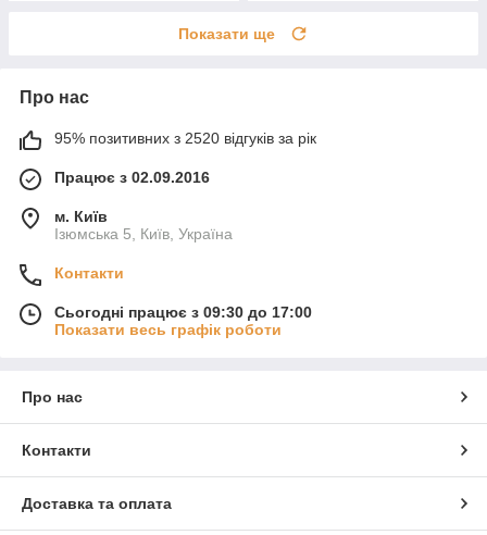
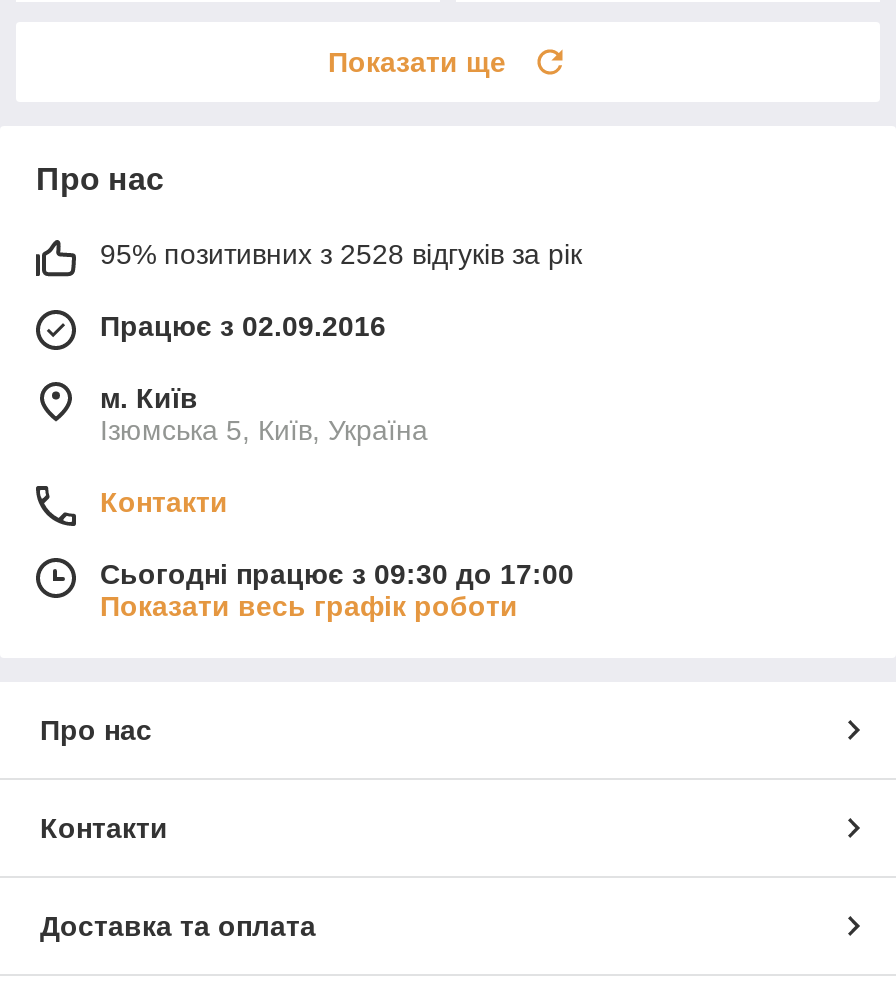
- 95% позитивних з 2520 відгуків за рік
+ 95% позитивних з 2528 відгуків за рік
